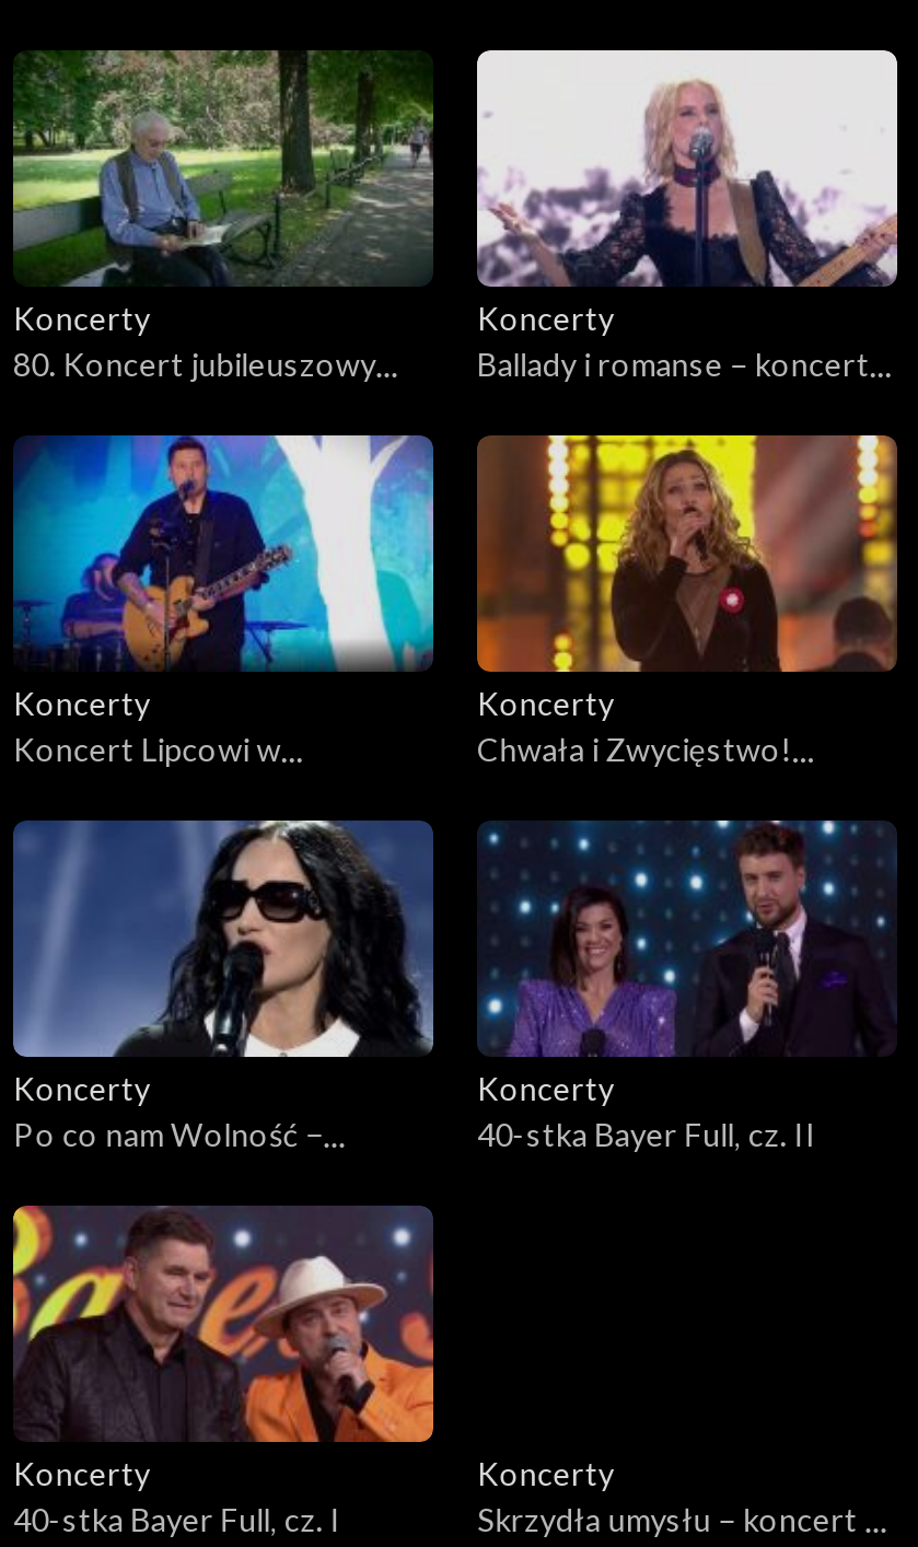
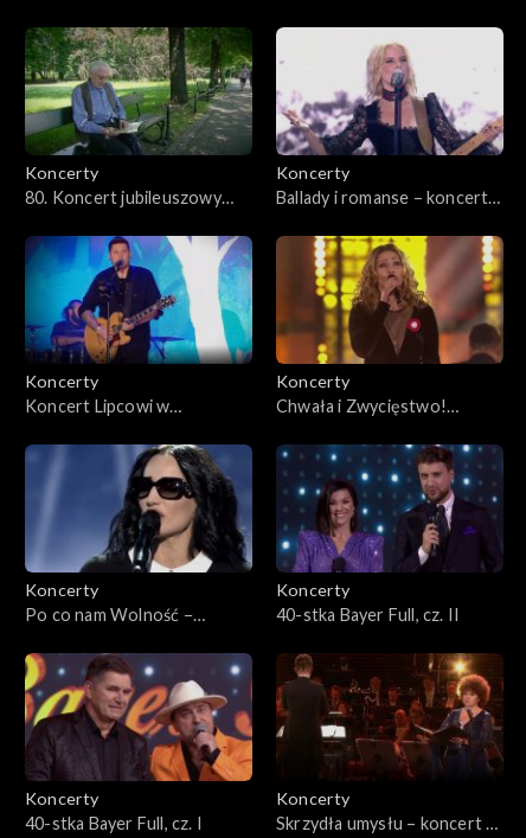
+ [image]
